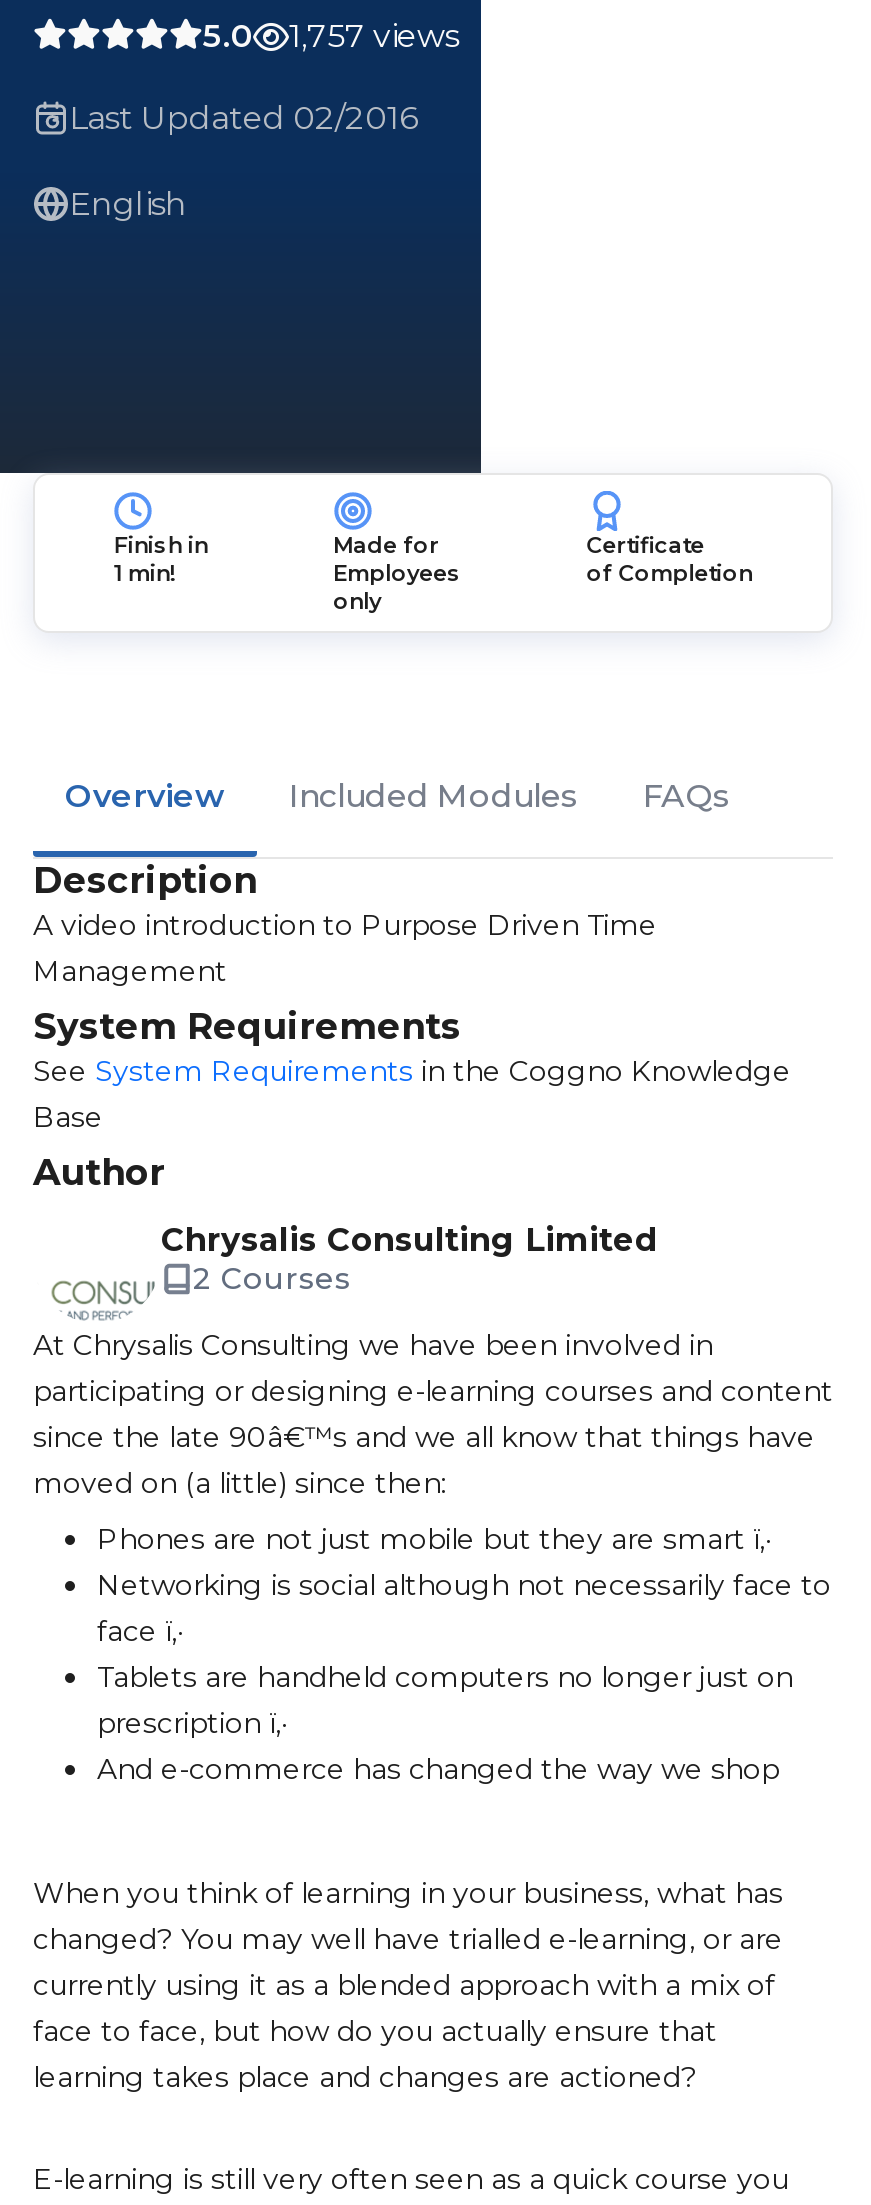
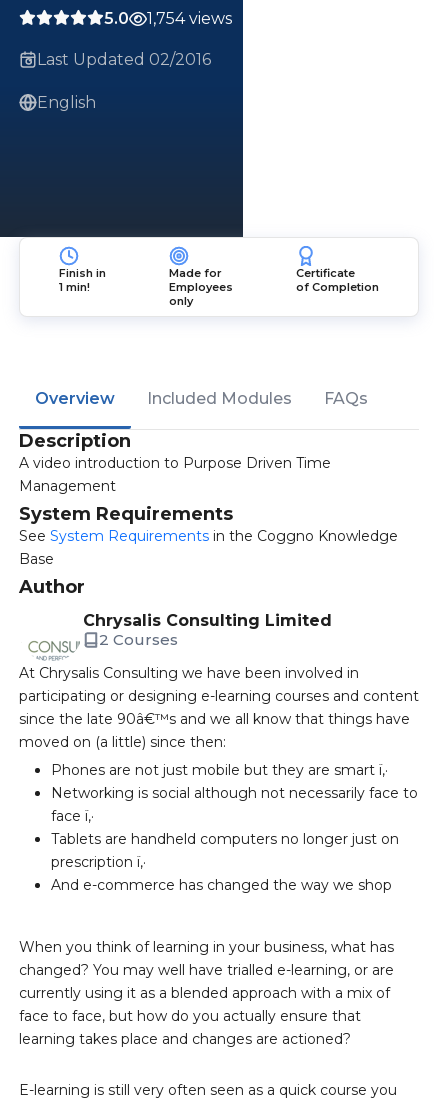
- 5.0 1,757 views
+ 5.0 1,754 views
